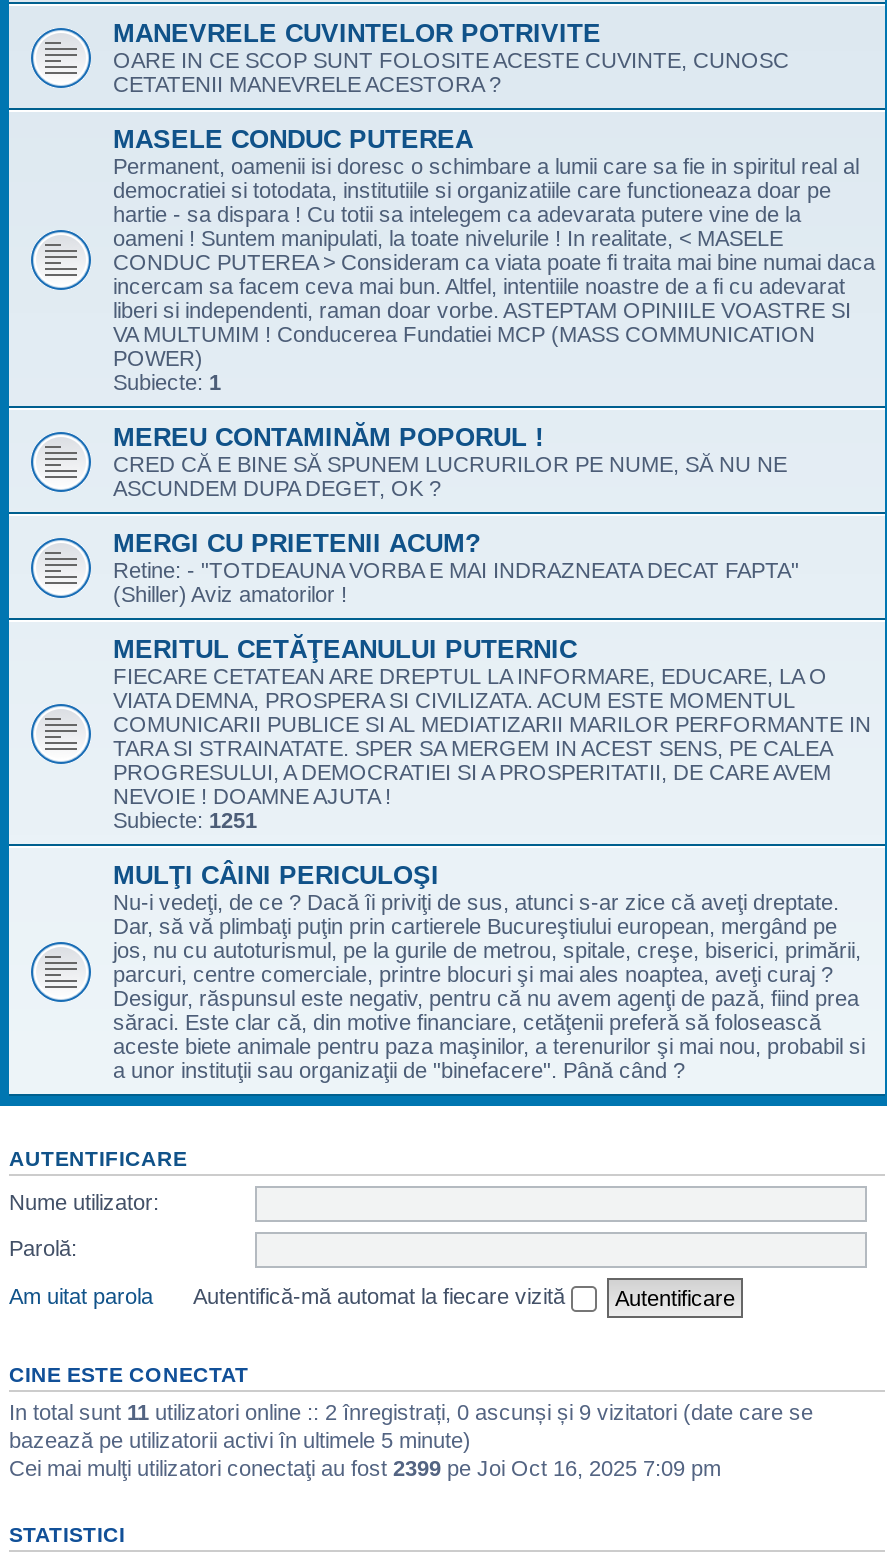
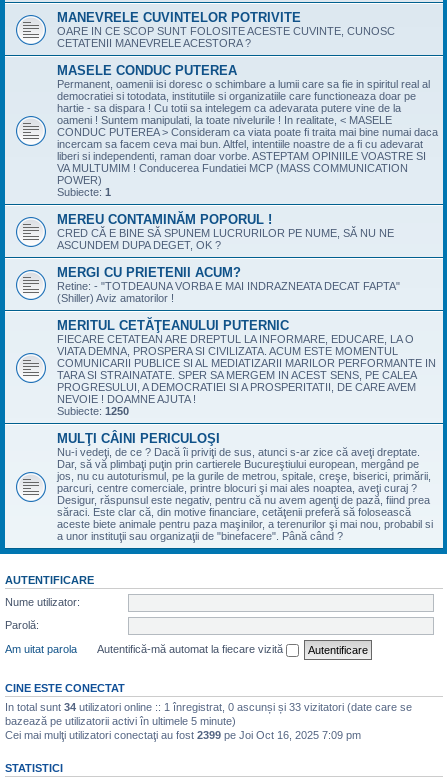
- Subiecte: 1251
+ Subiecte: 1250

- In total sunt 11 utilizatori online :: 2 înregistrați, 0 ascunși și 9 vizitatori (date care se
+ In total sunt 34 utilizatori online :: 1 înregistrat, 0 ascunși și 33 vizitatori (date care se
